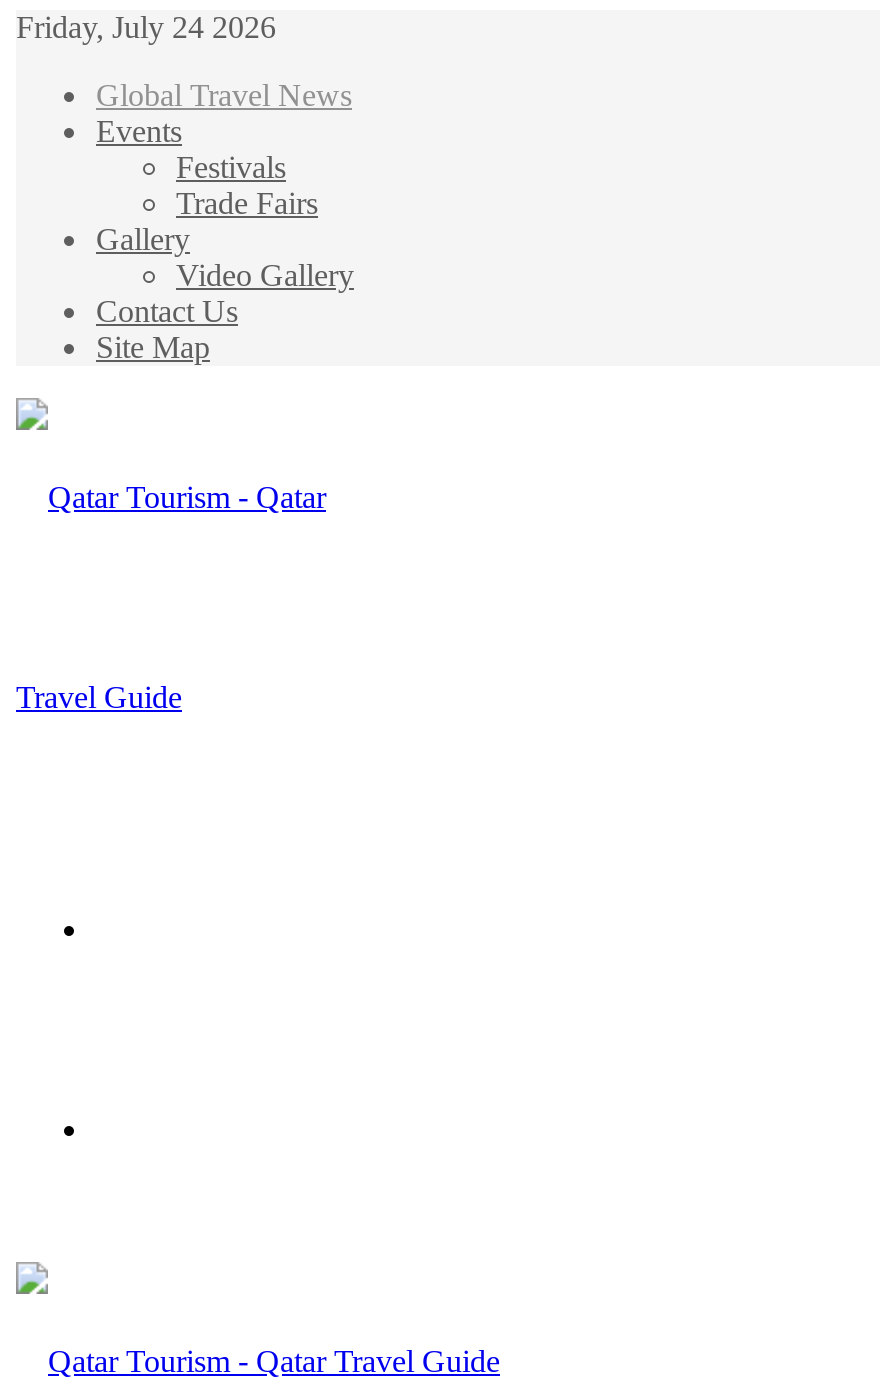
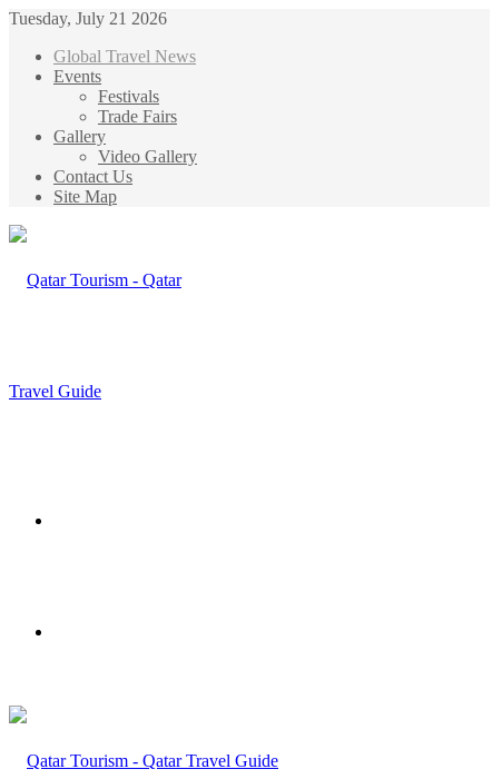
- Friday, July 24 2026
+ Tuesday, July 21 2026
